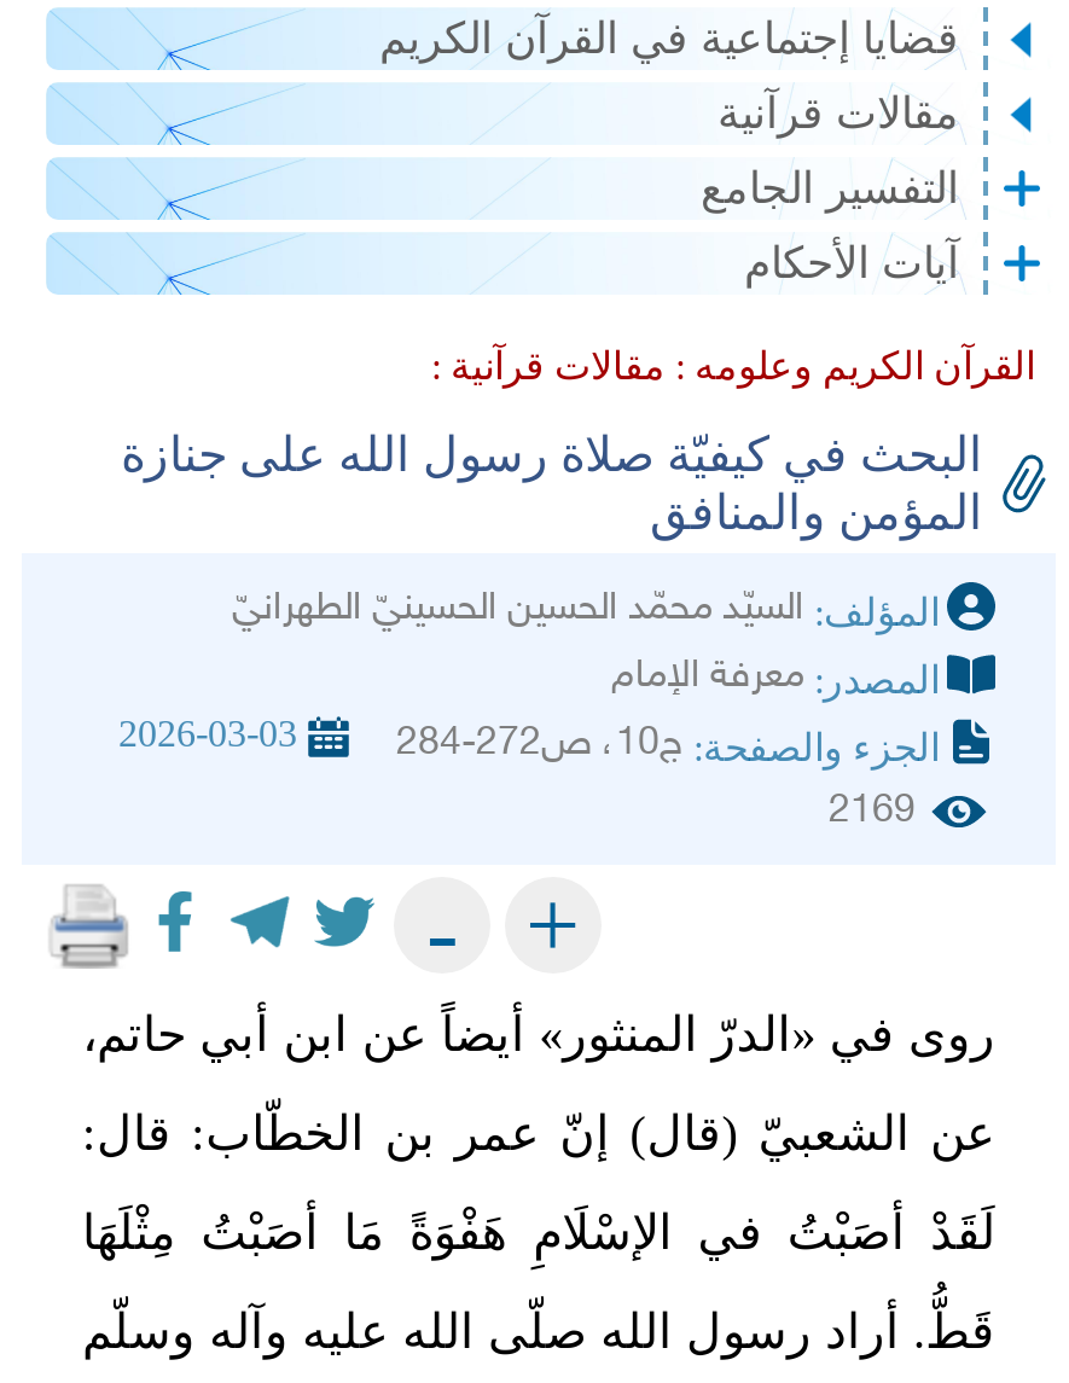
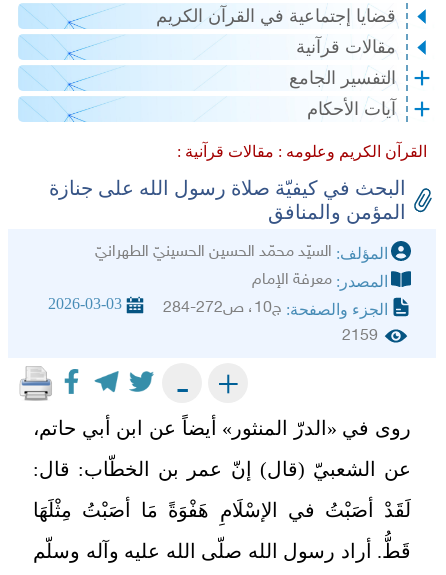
- 2169
+ 2159
